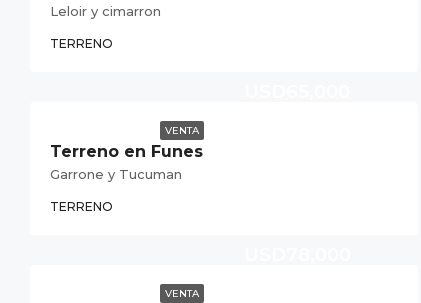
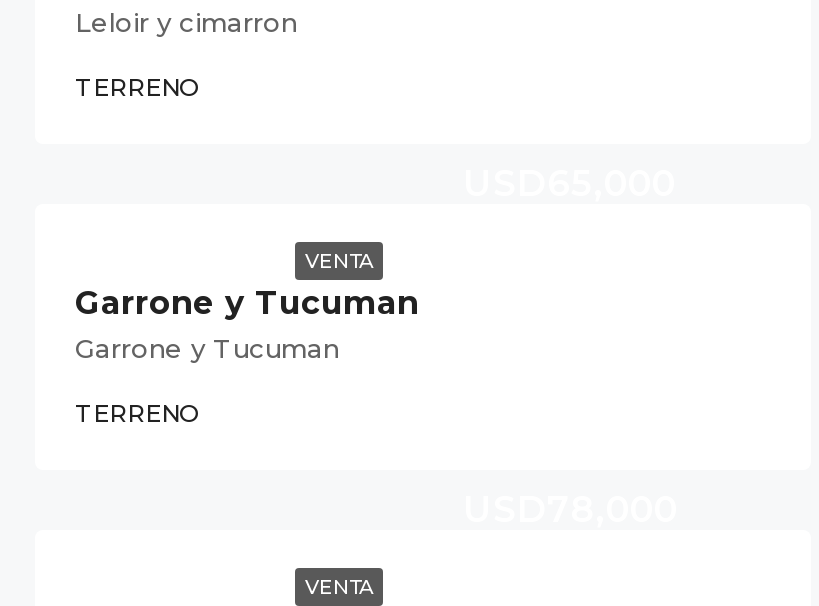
- Terreno en Funes
+ Garrone y Tucuman
